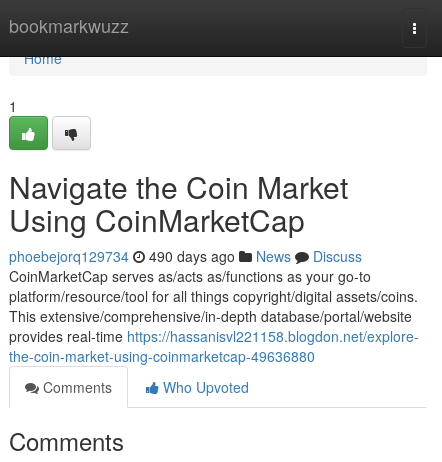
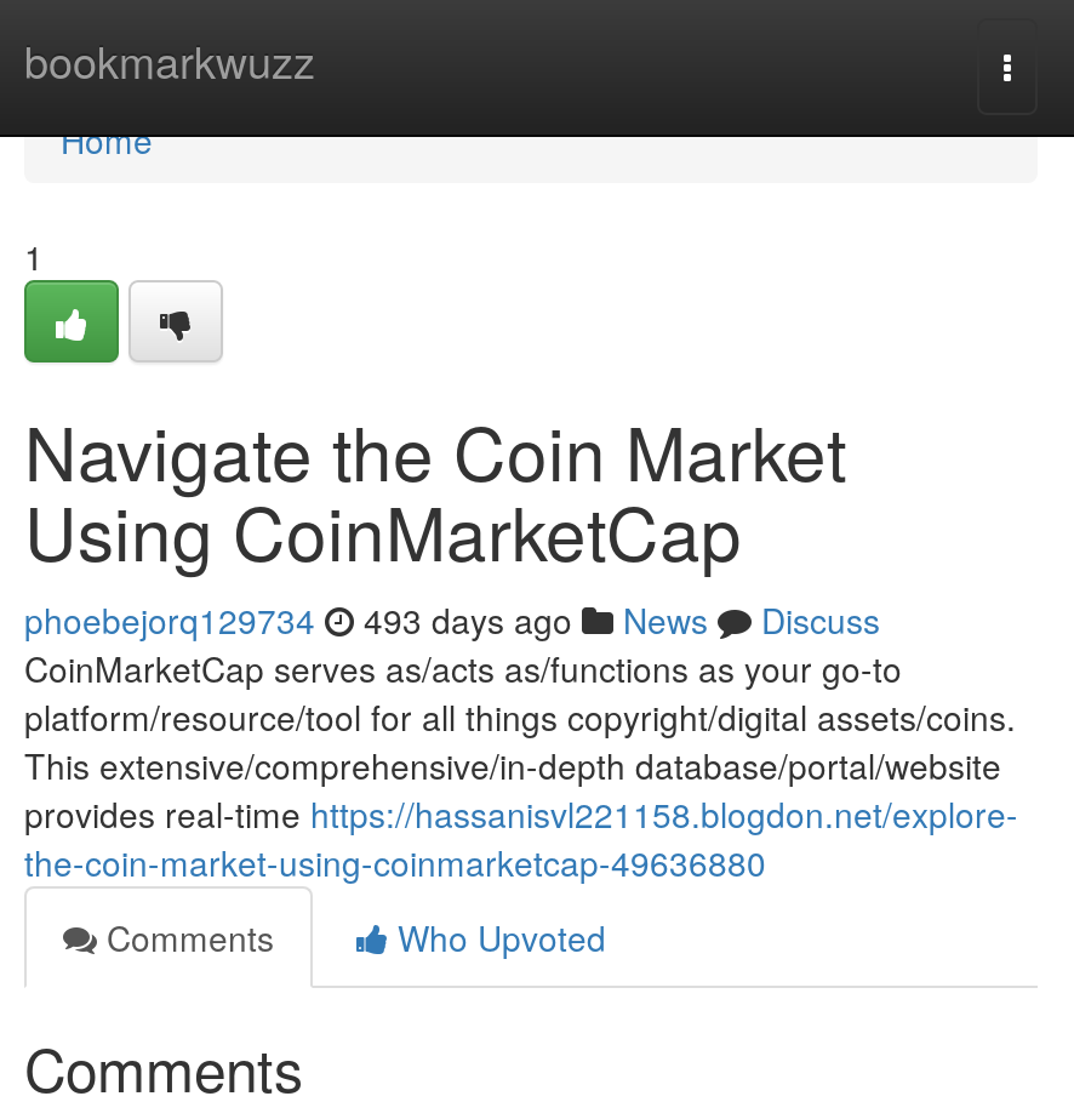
- phoebejorq129734 490 days ago News Discuss
+ phoebejorq129734 493 days ago News Discuss
